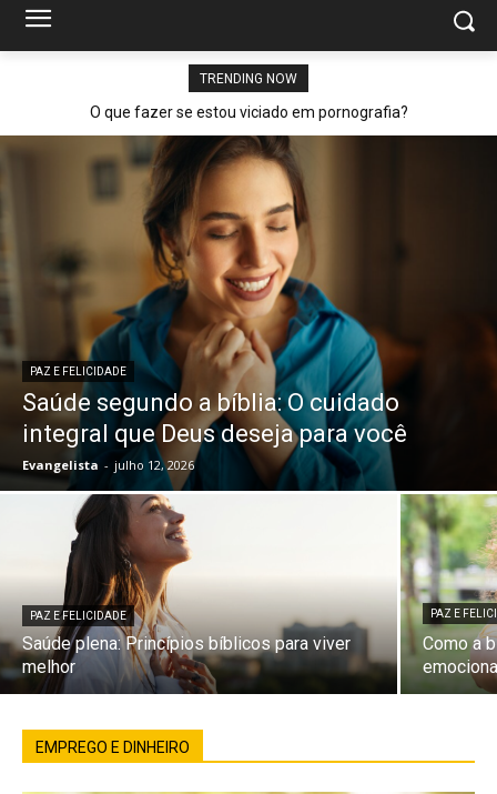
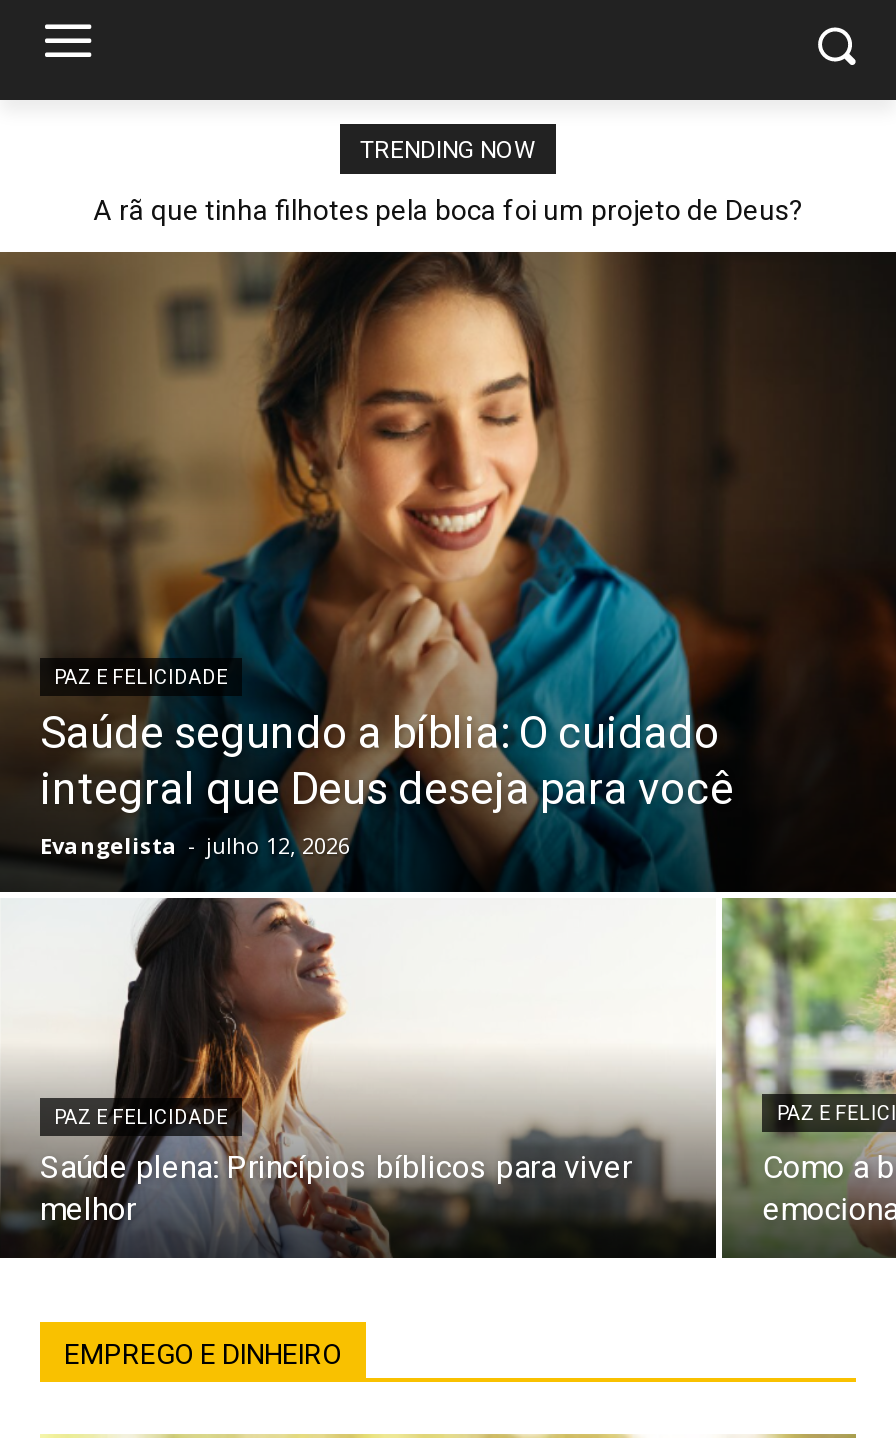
- O que fazer se estou viciado em pornografia?
+ A rã que tinha filhotes pela boca foi um projeto de Deus?
